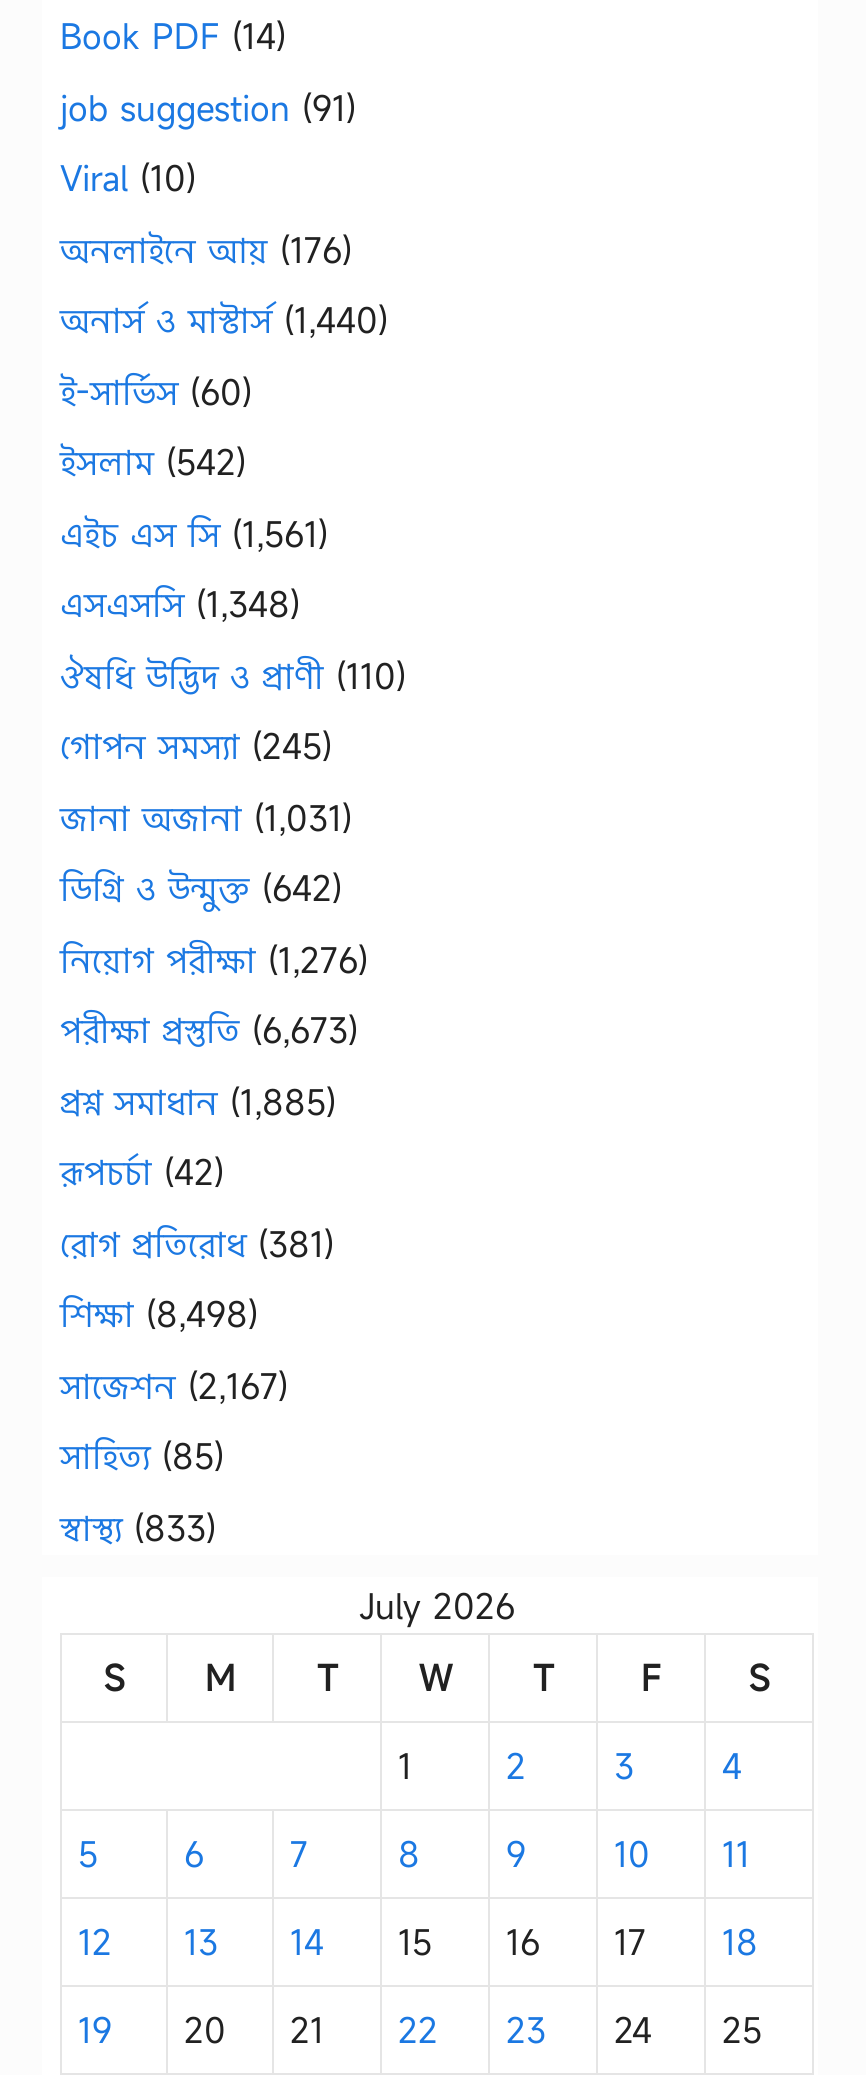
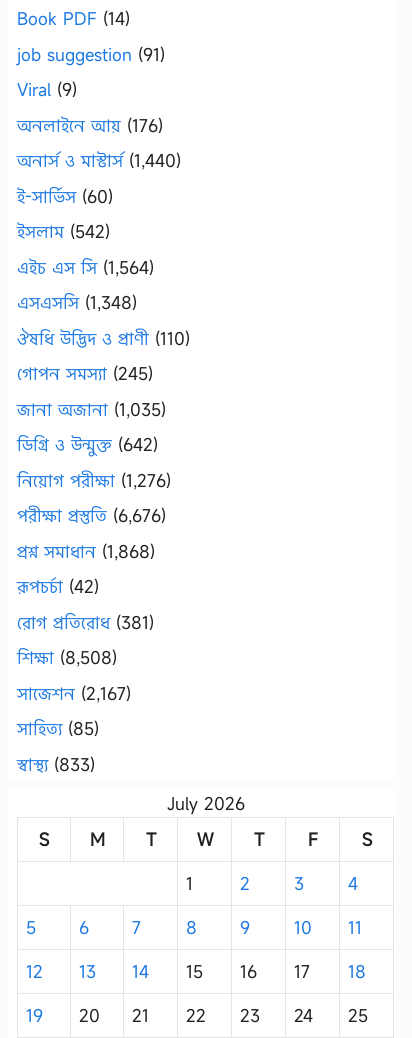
- Viral (10)
+ Viral (9)

- এইচ এস সি (1,561)
+ এইচ এস সি (1,564)

- জানা অজানা (1,031)
+ জানা অজানা (1,035)

- পরীক্ষা প্রস্তুতি (6,673)
+ পরীক্ষা প্রস্তুতি (6,676)

- প্রশ্ন সমাধান (1,885)
+ প্রশ্ন সমাধান (1,868)

- শিক্ষা (8,498)
+ শিক্ষা (8,508)
